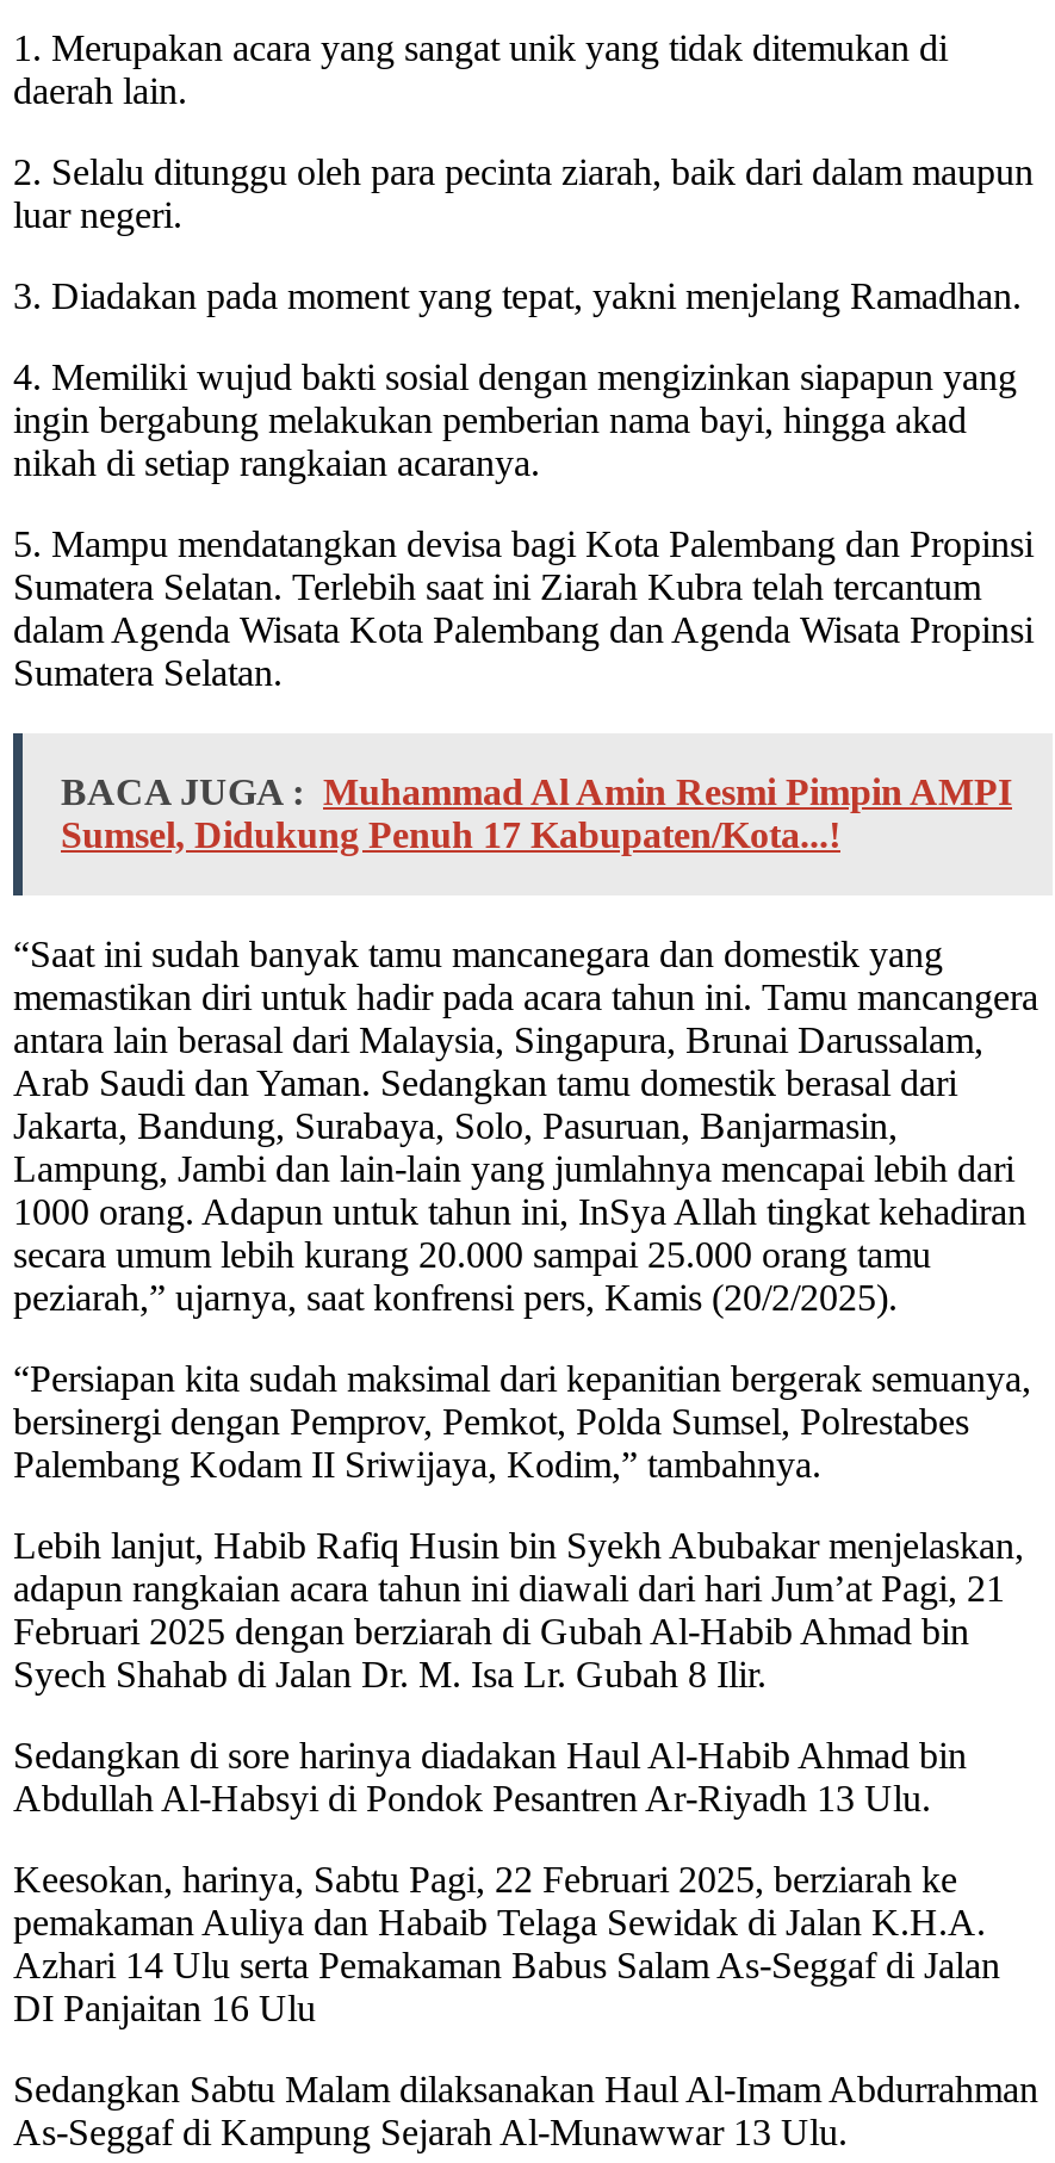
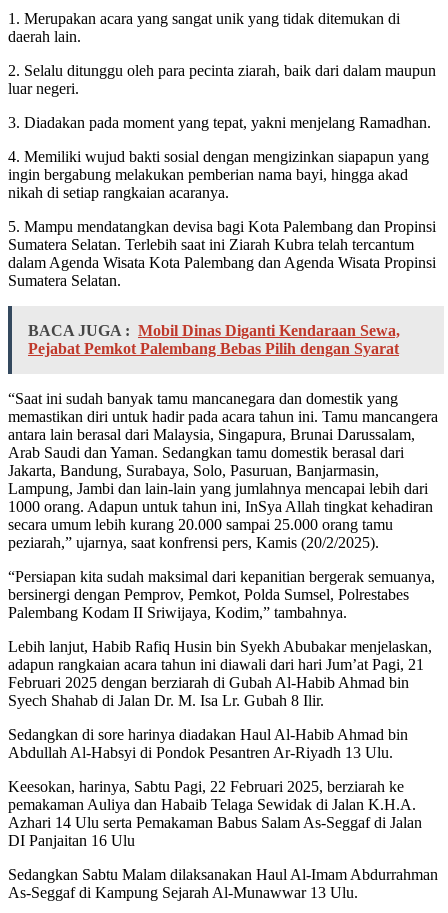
- BACA JUGA : Muhammad Al Amin Resmi Pimpin AMPI
- Sumsel, Didukung Penuh 17 Kabupaten/Kota...!
+ BACA JUGA : Mobil Dinas Diganti Kendaraan Sewa,
+ Pejabat Pemkot Palembang Bebas Pilih dengan Syarat
